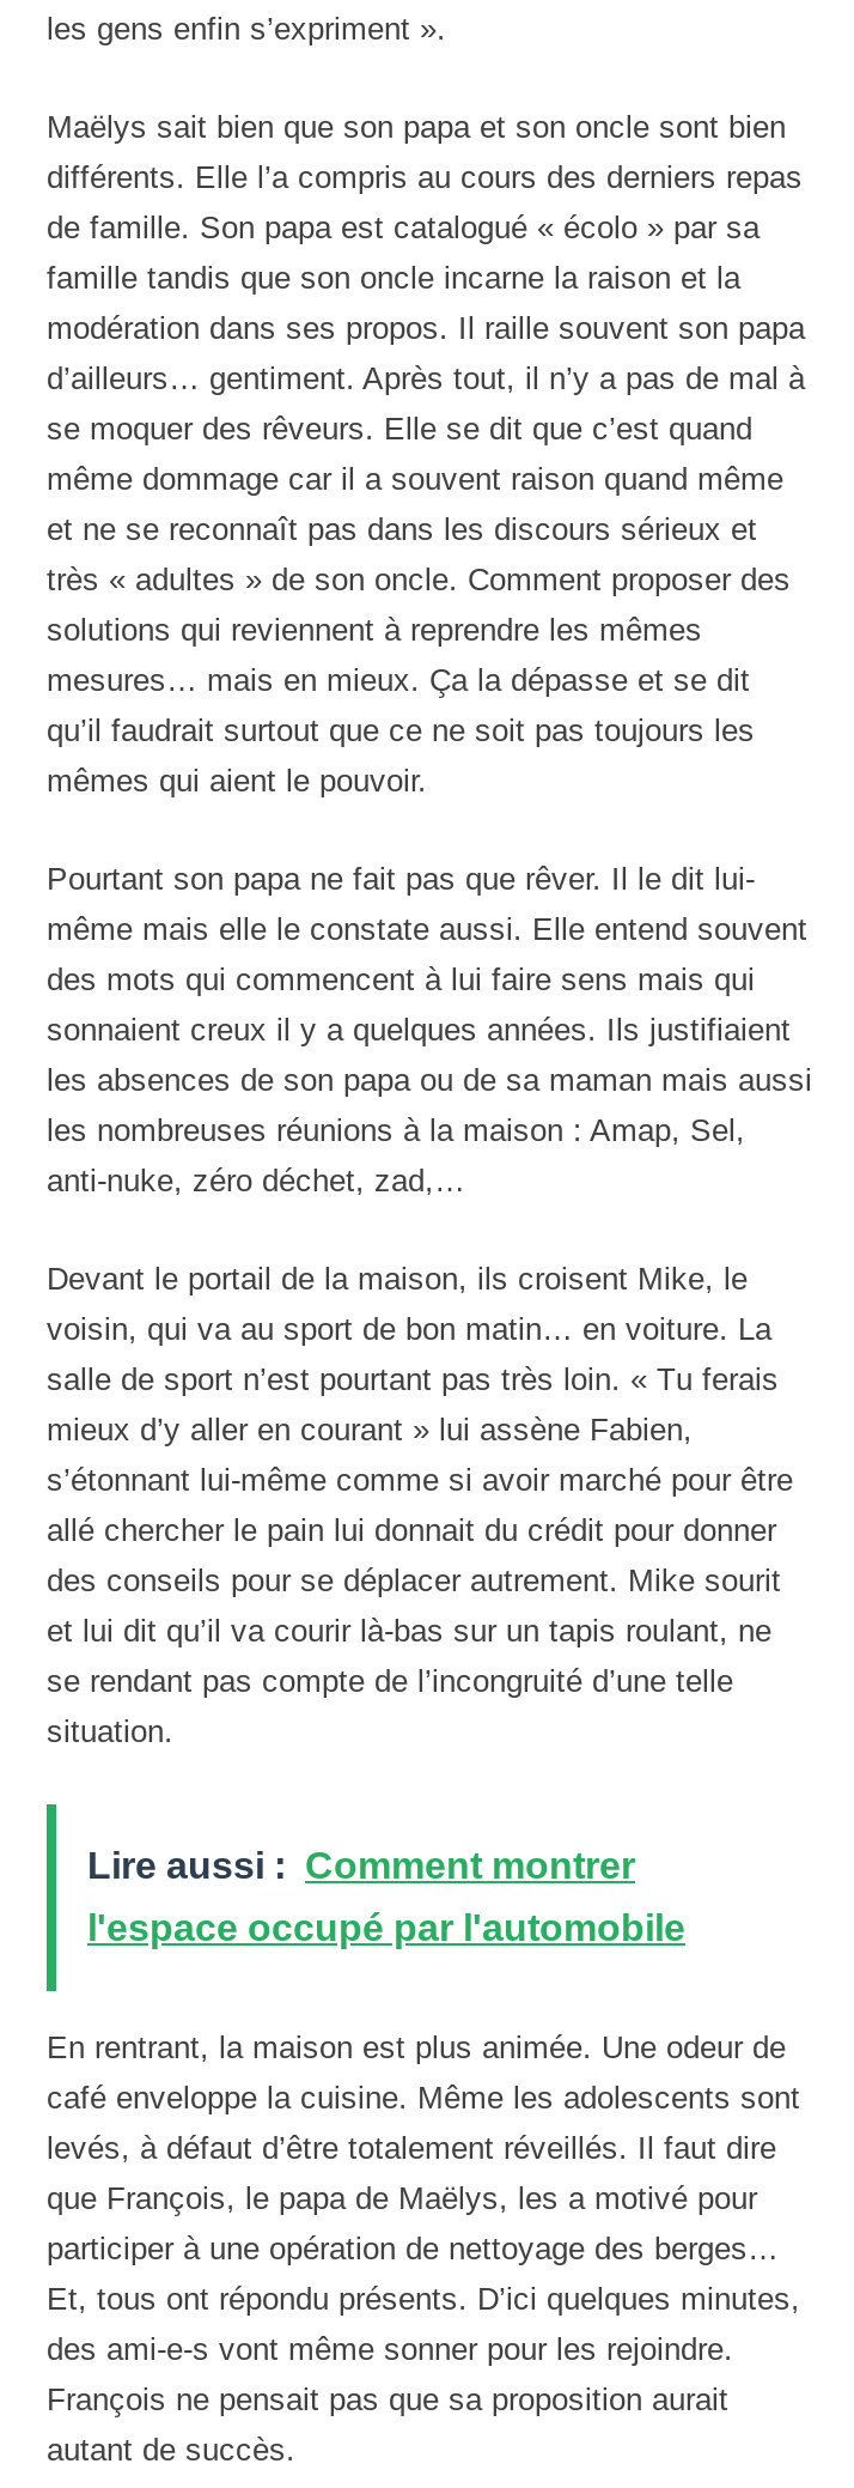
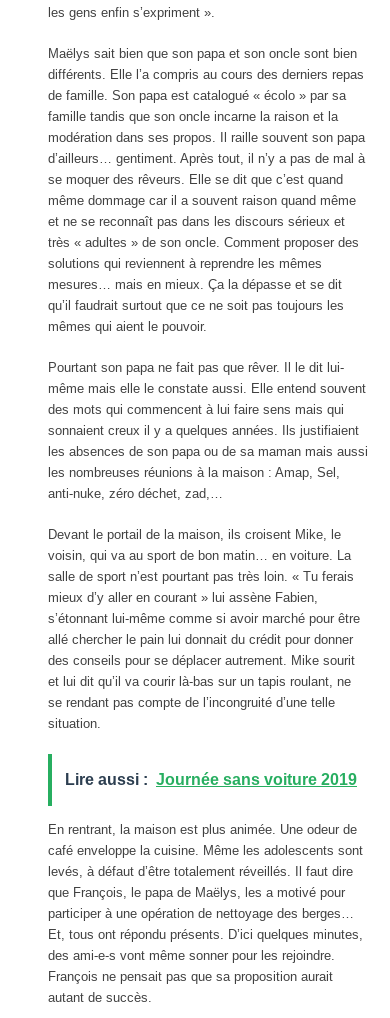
- Lire aussi : Comment montrer
- l'espace occupé par l'automobile
+ Lire aussi : Journée sans voiture 2019
